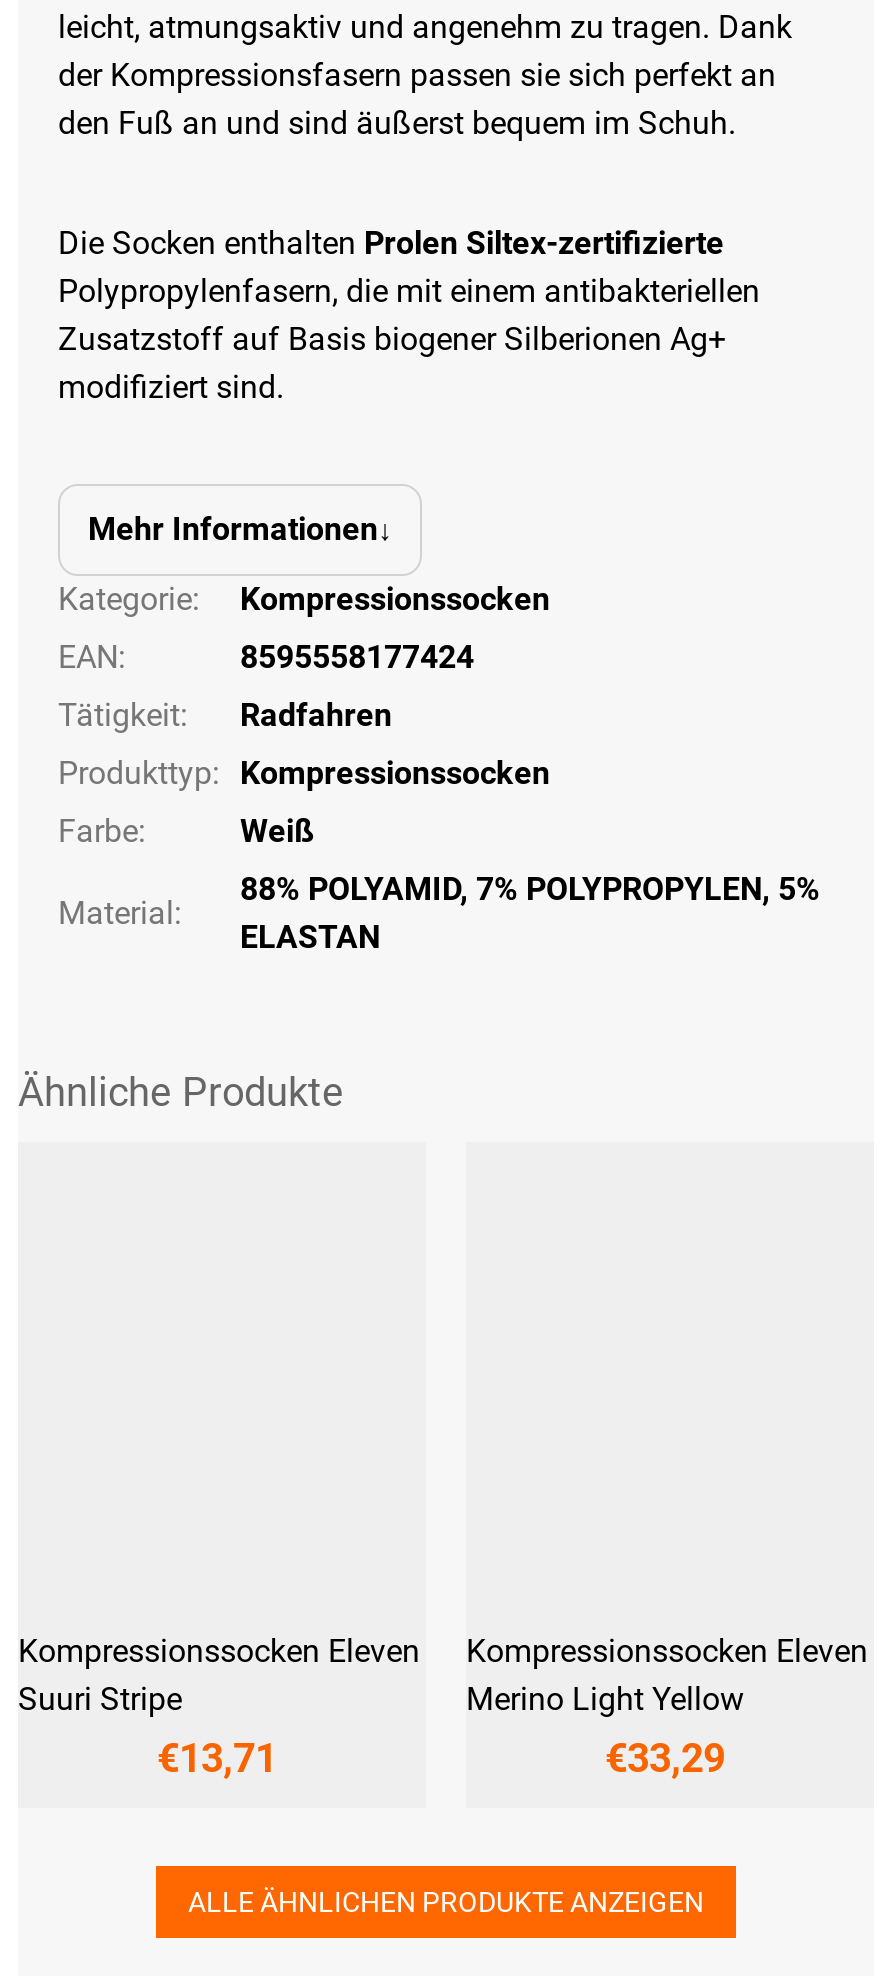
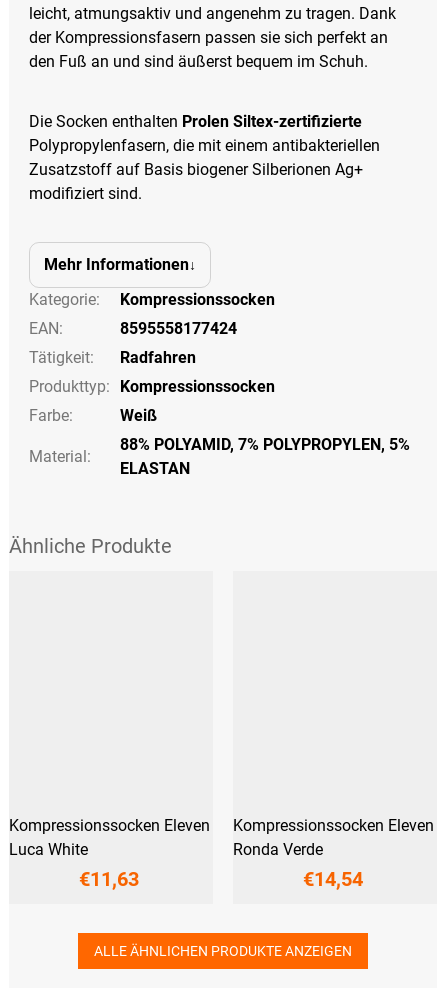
- Suuri Stripe
- €13,71
+ Luca White
+ €11,63

- Merino Light Yellow
- €33,29
+ Ronda Verde
+ €14,54
